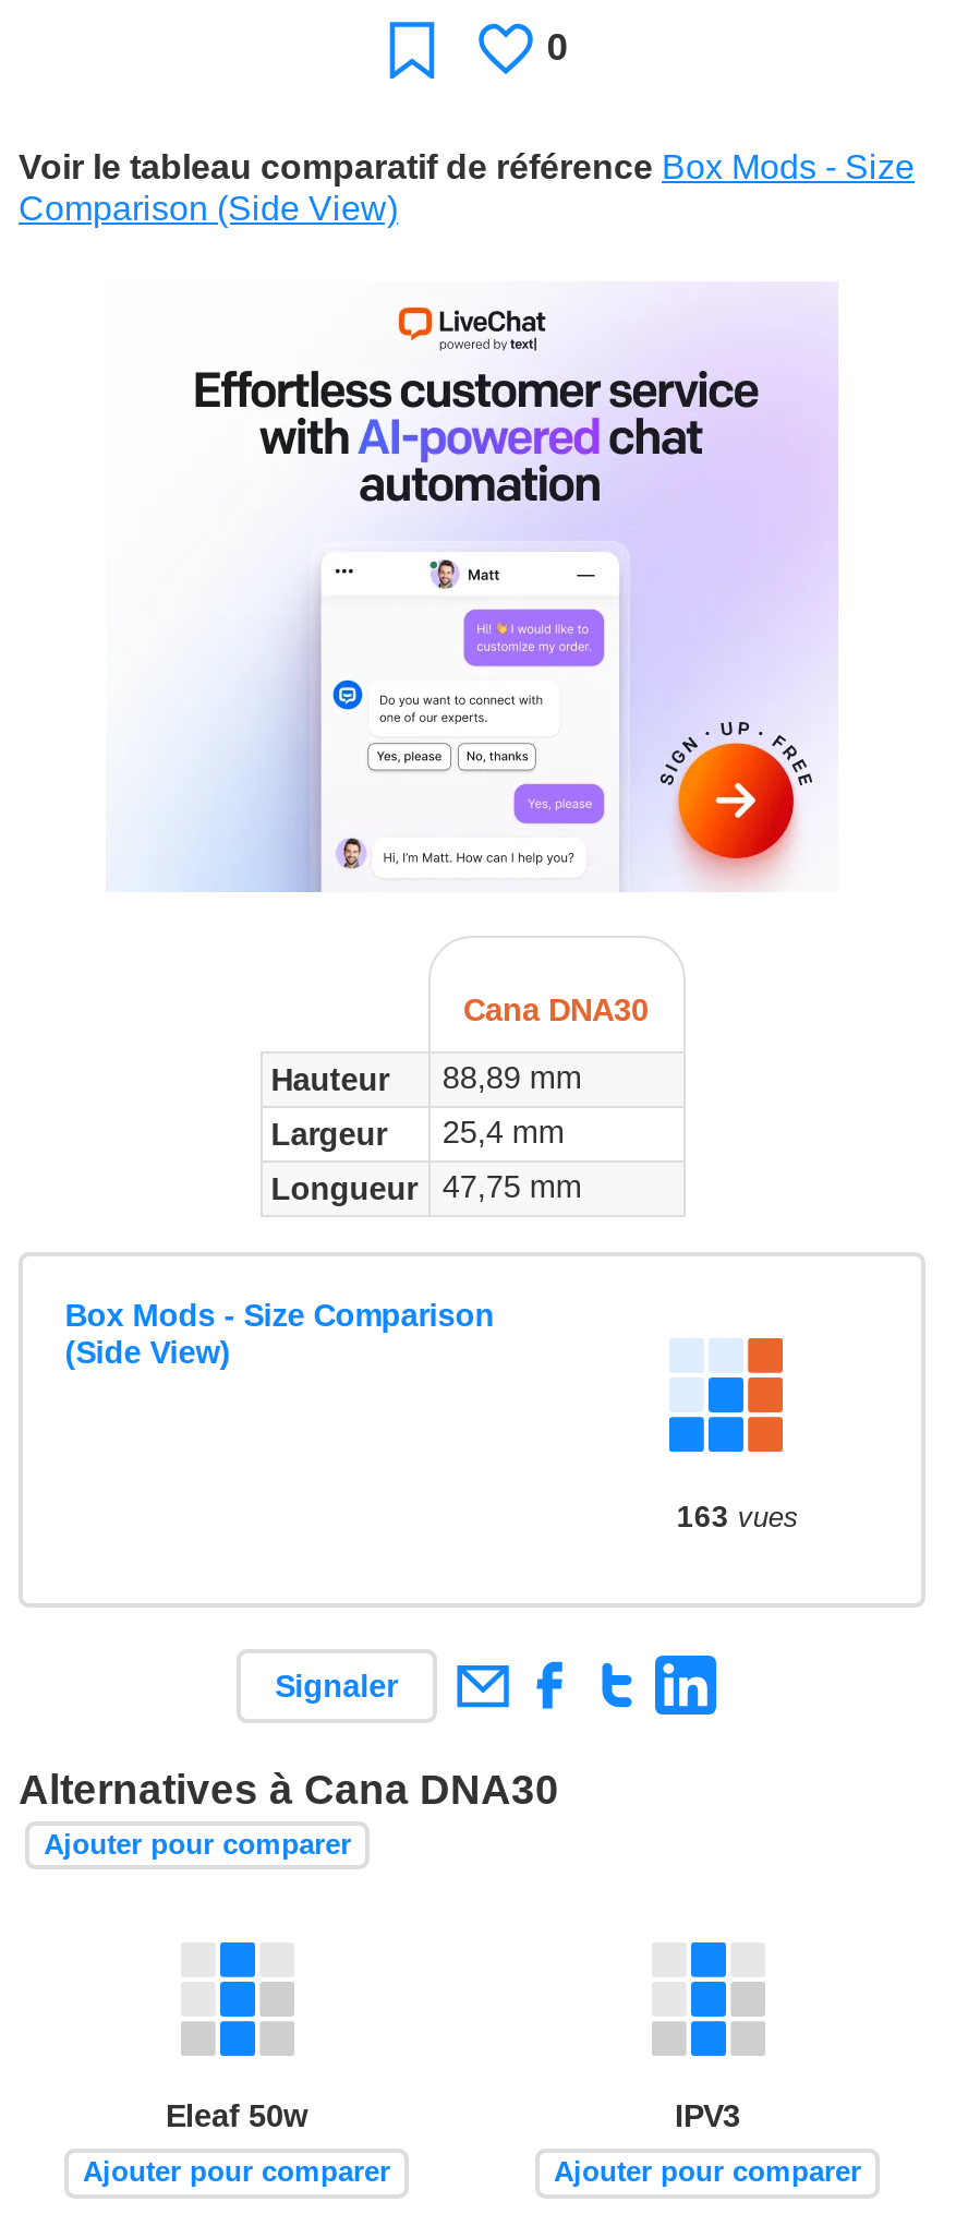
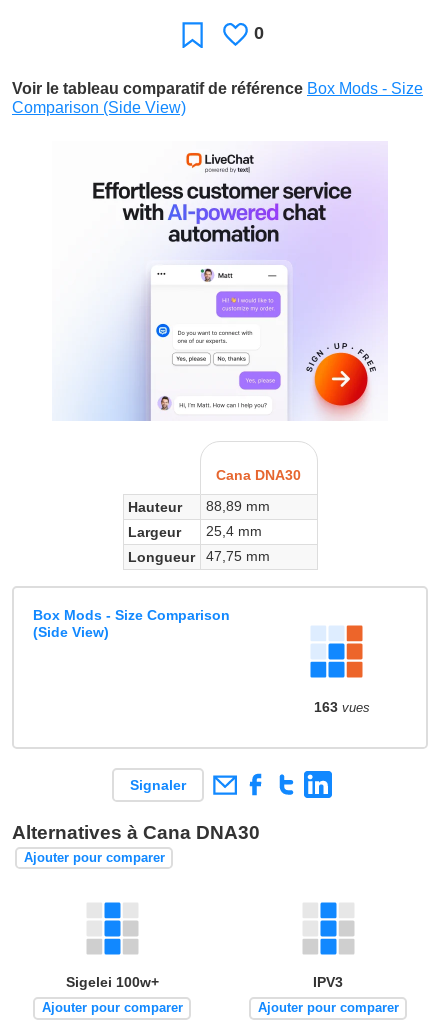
- Eleaf 50w
+ Sigelei 100w+
